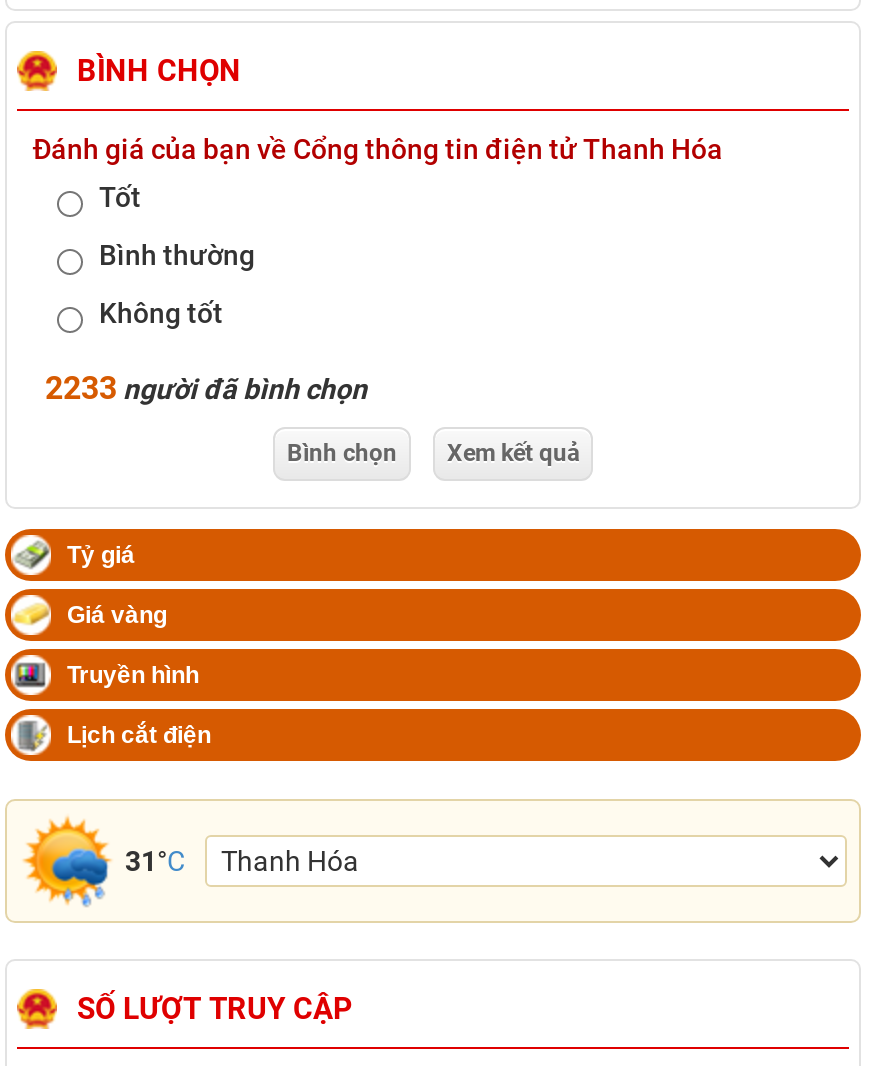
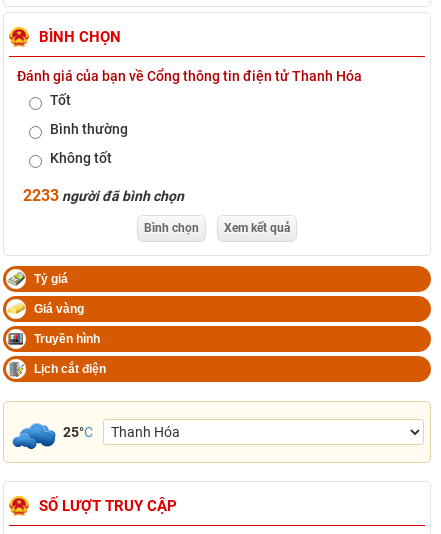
- [image]
- 31 °C
+ [image]
+ 25 °C
